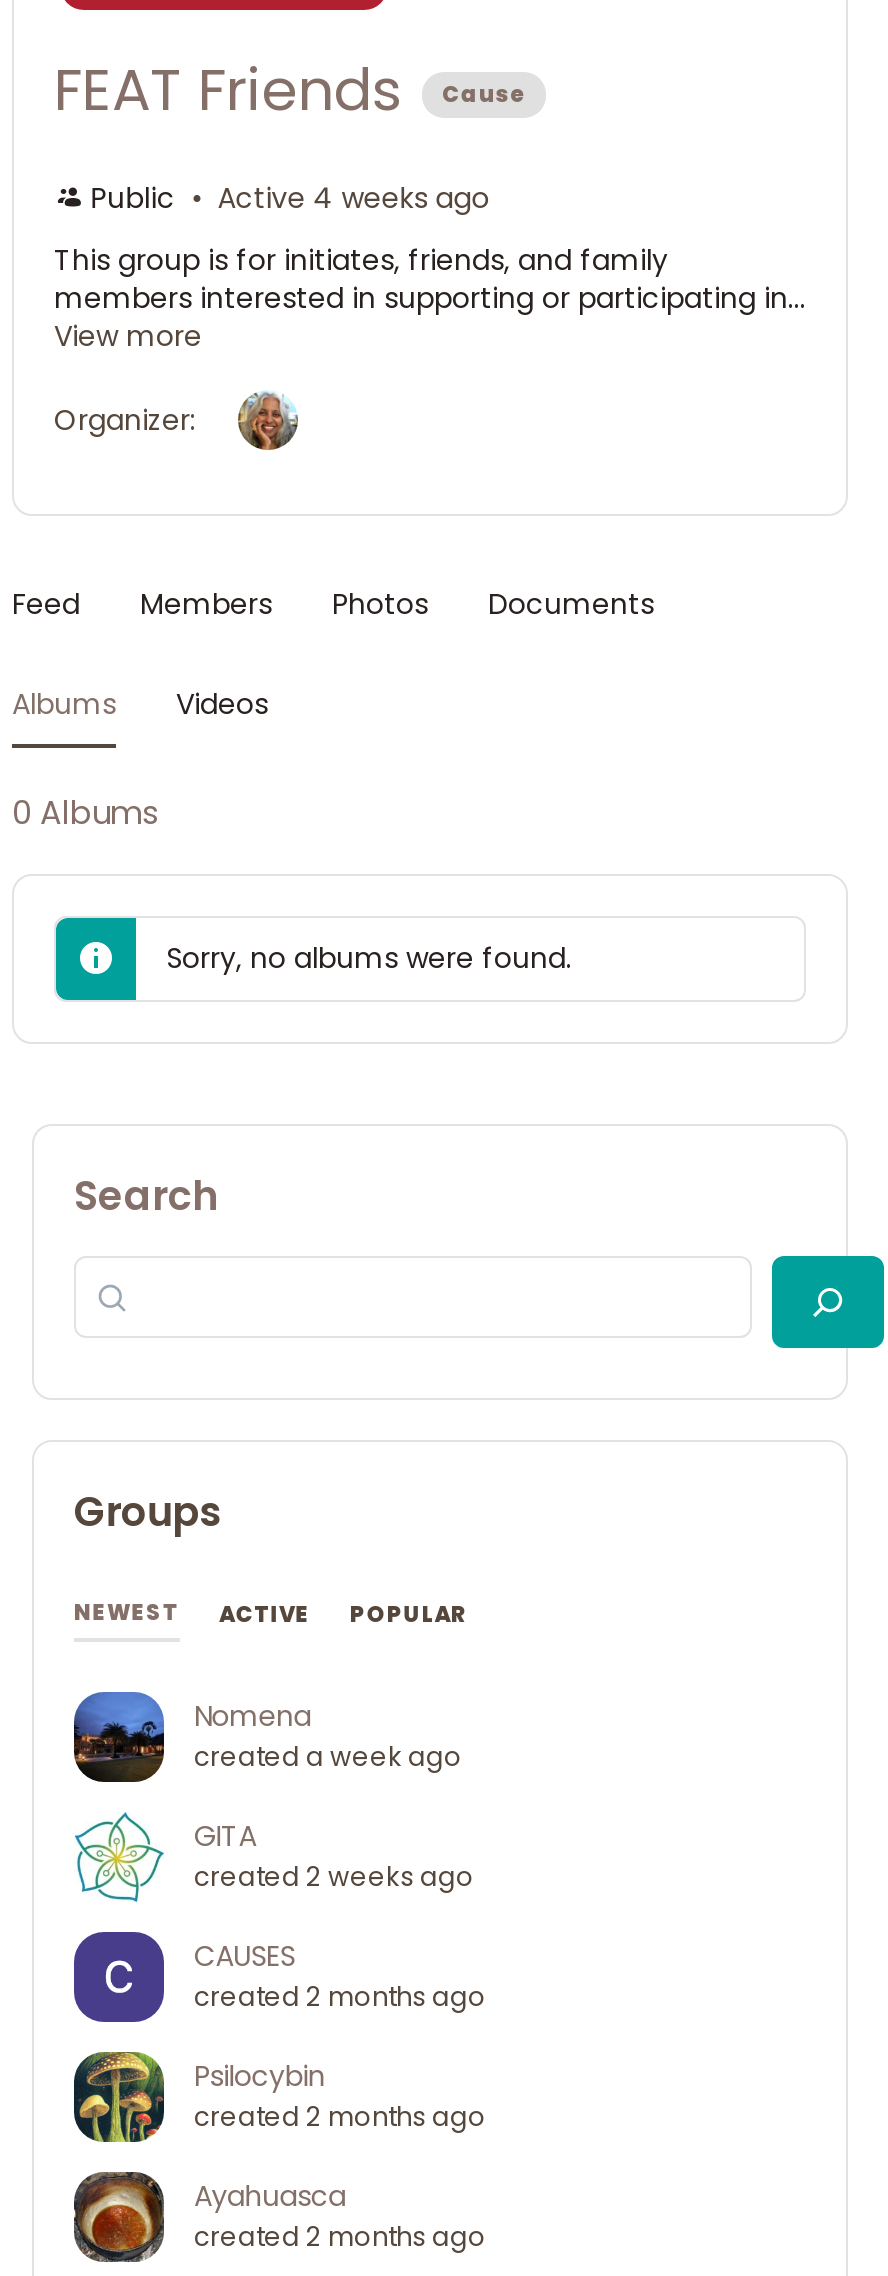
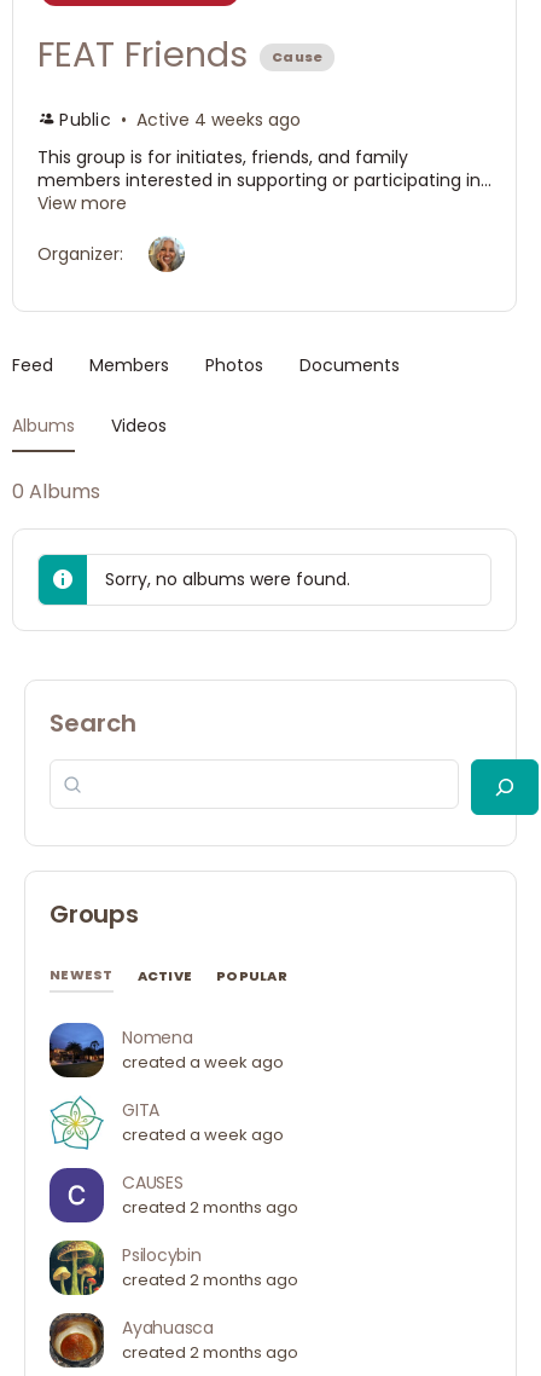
- created 2 weeks ago
+ created a week ago
